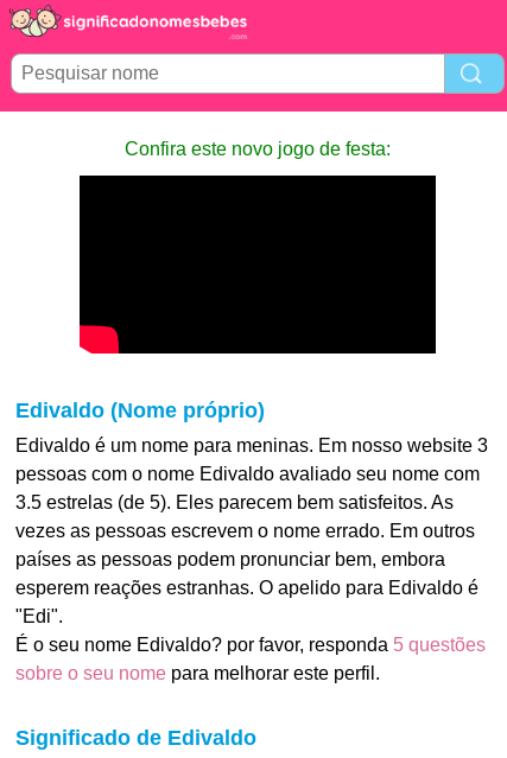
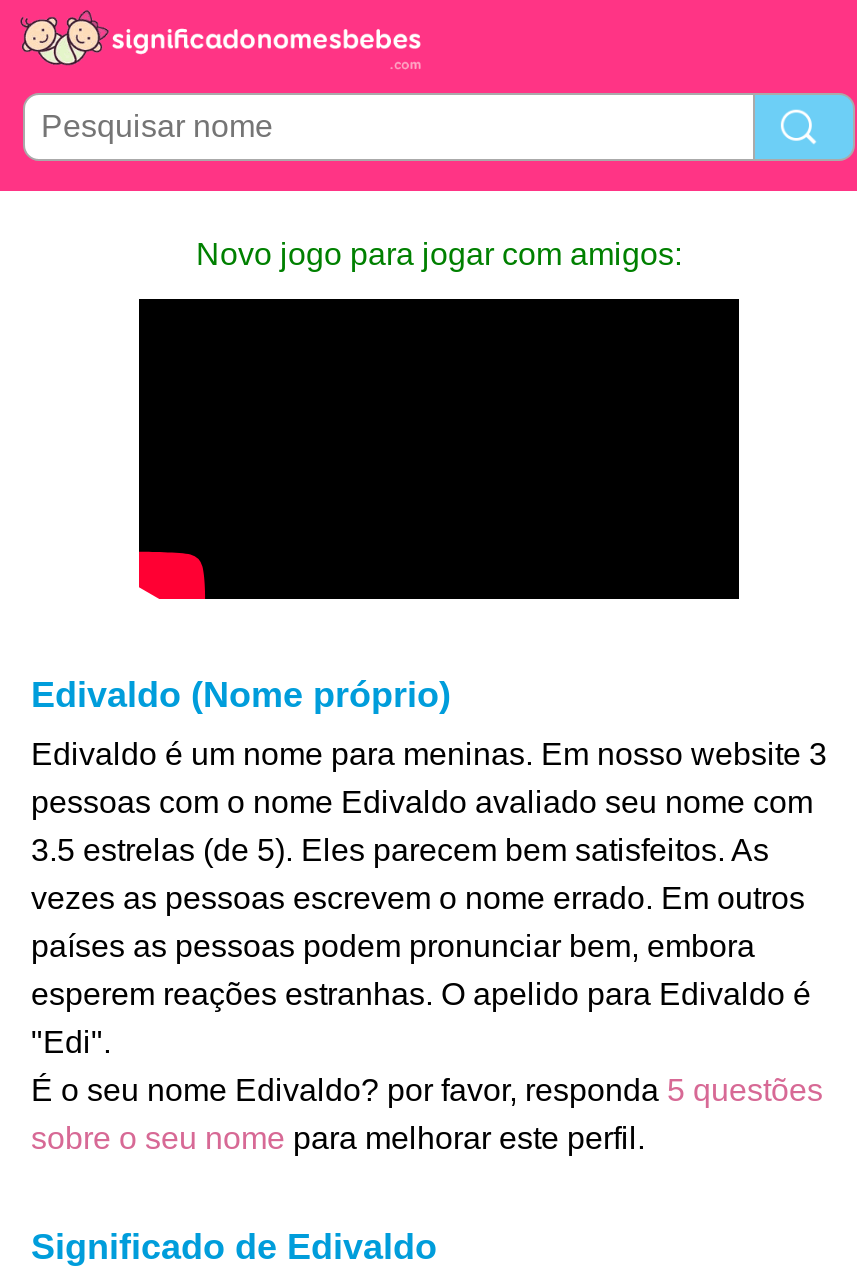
- Confira este novo jogo de festa:
+ Novo jogo para jogar com amigos:
